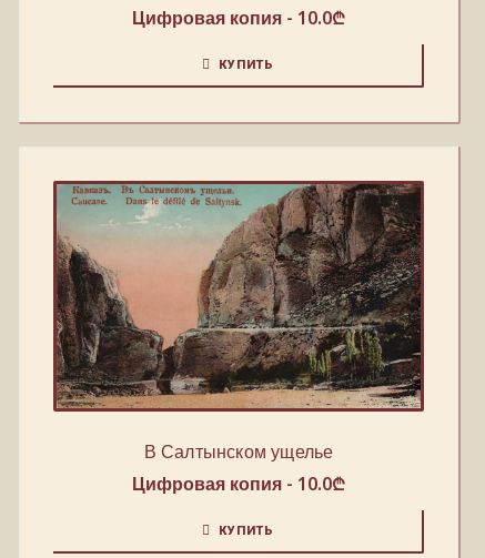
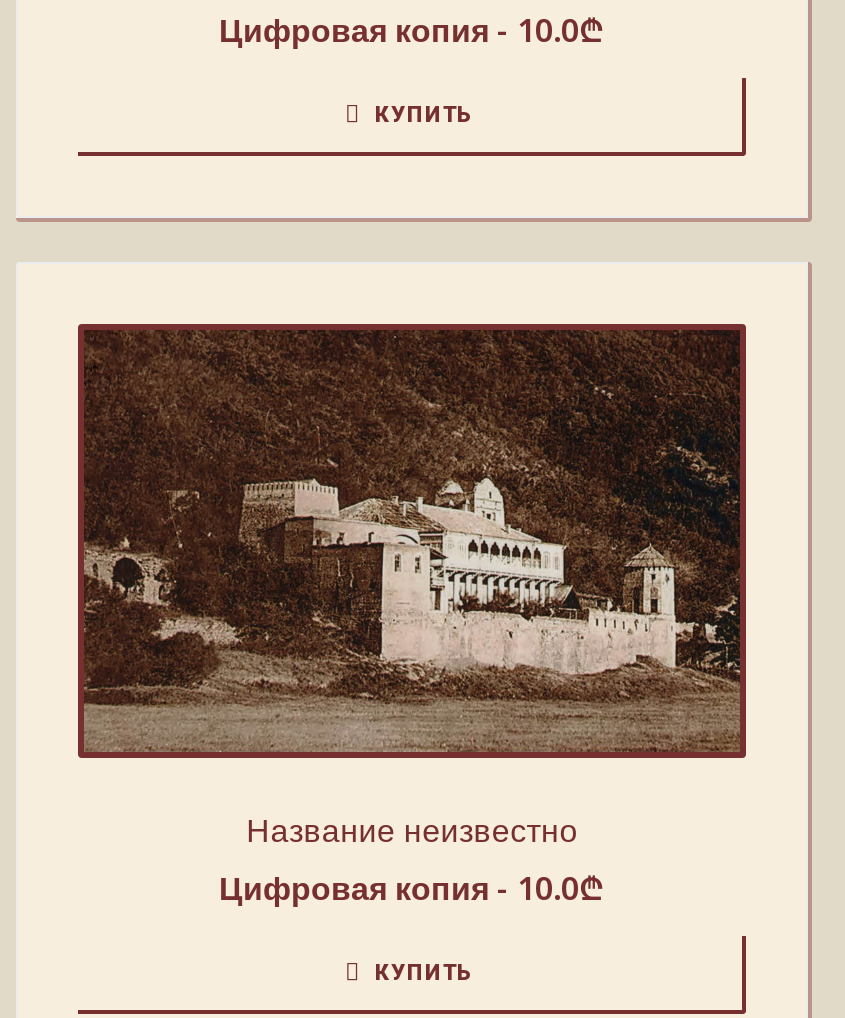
- [image]
- В Салтынском ущелье
+ [image]
+ Название неизвестно
